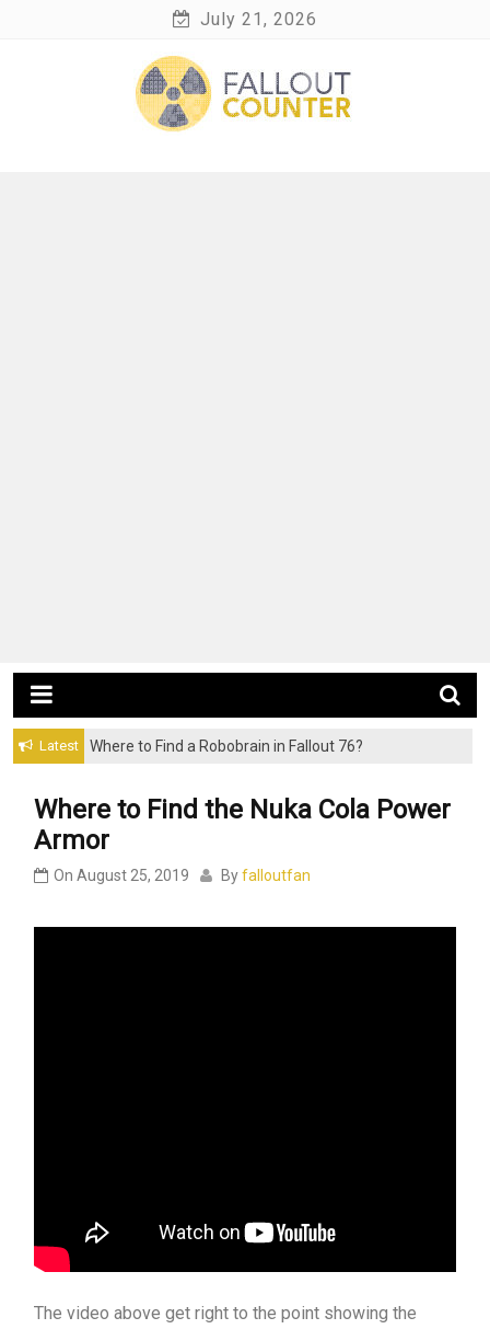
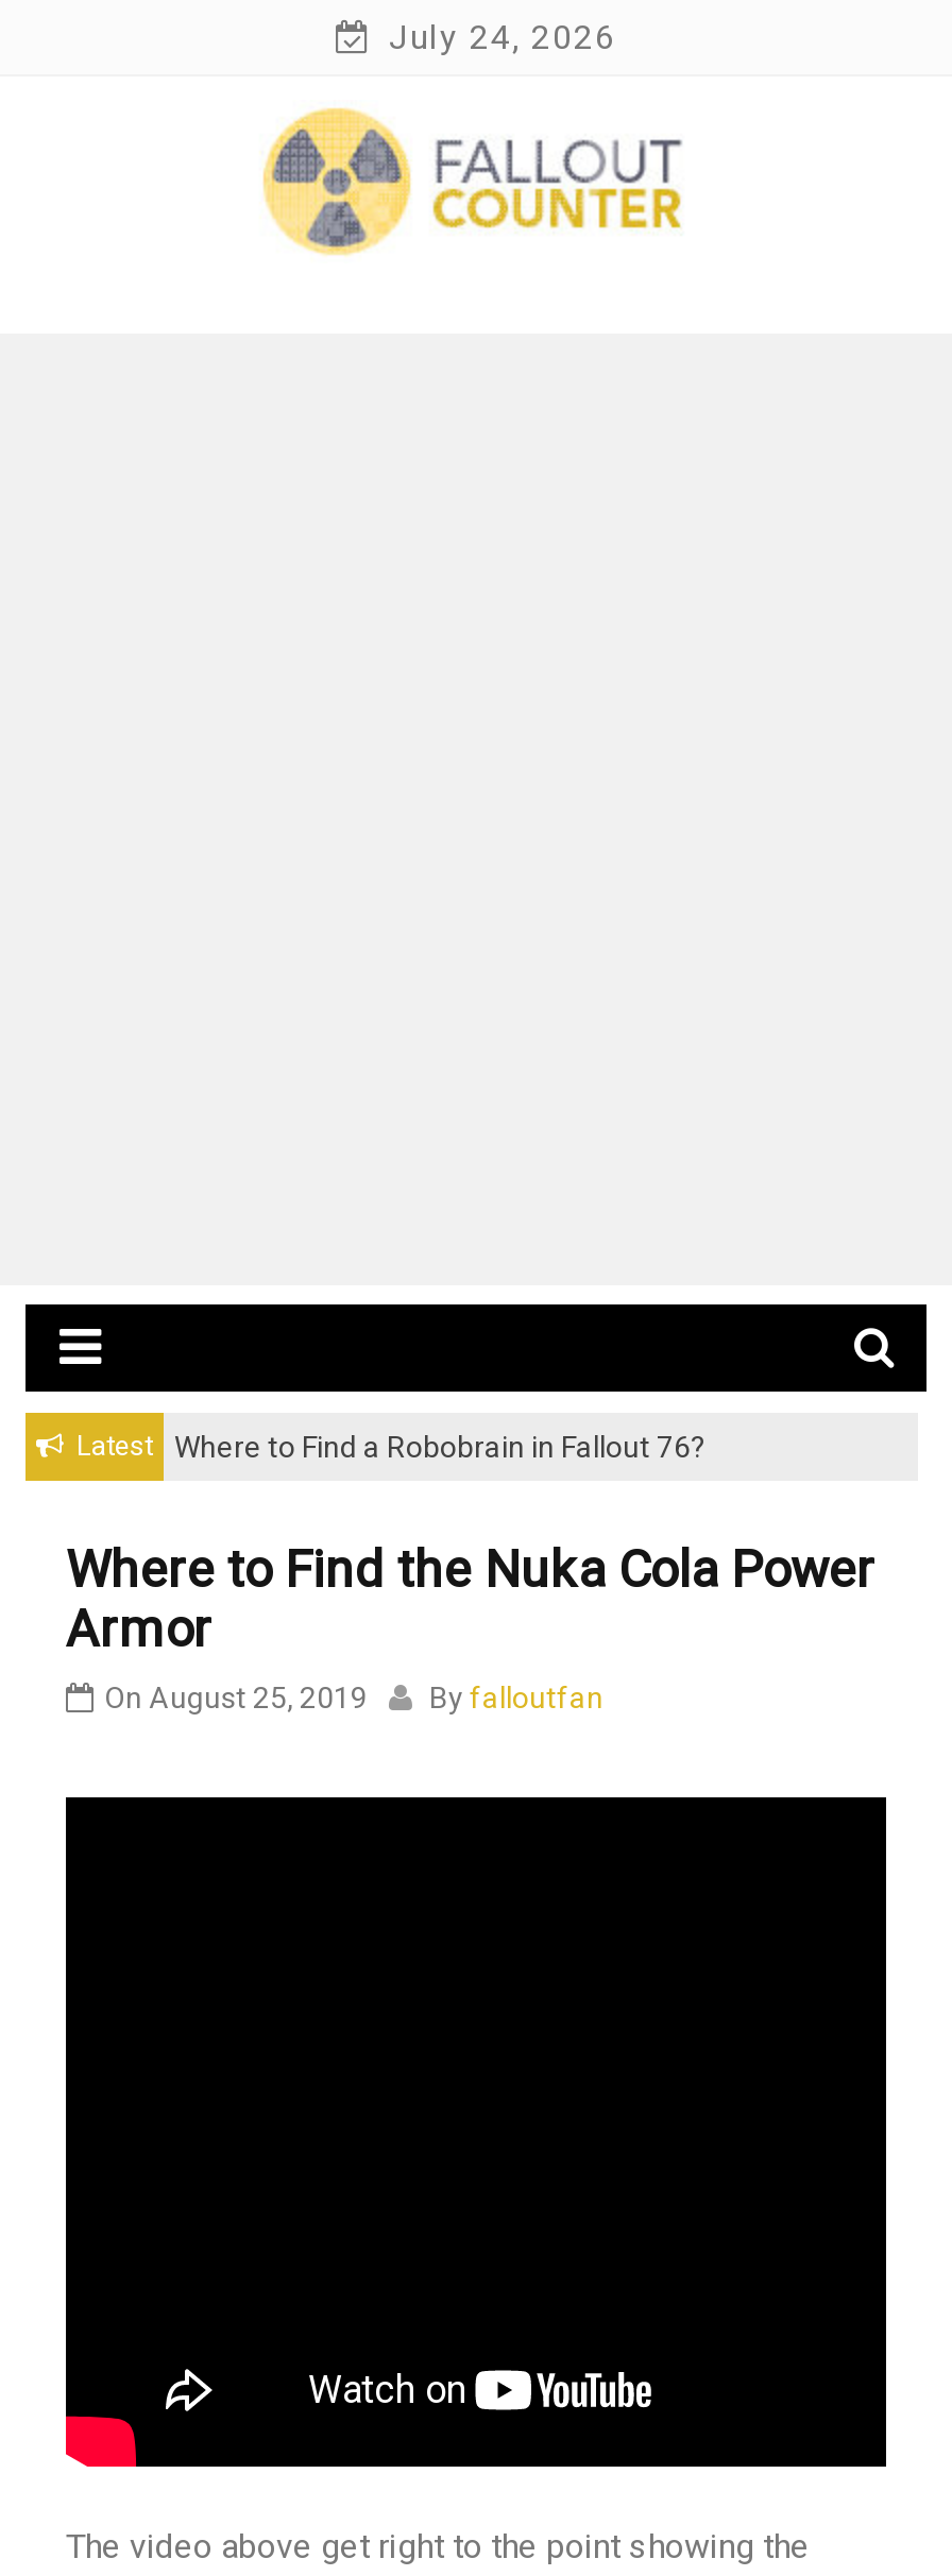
- July 21, 2026
+ July 24, 2026
